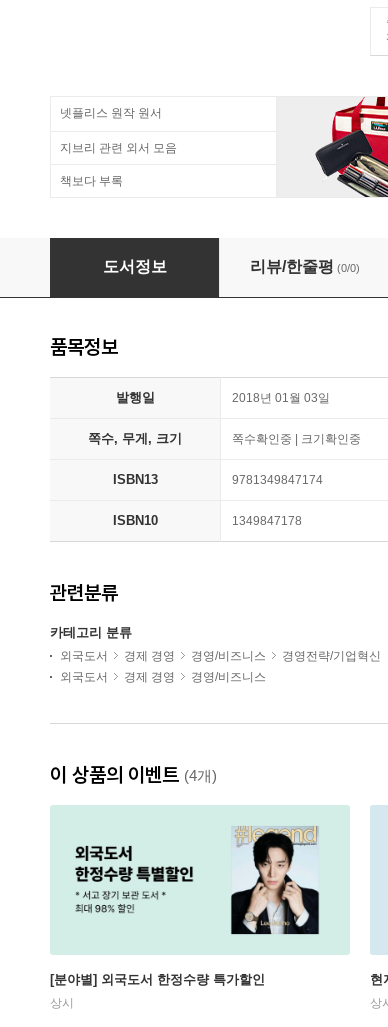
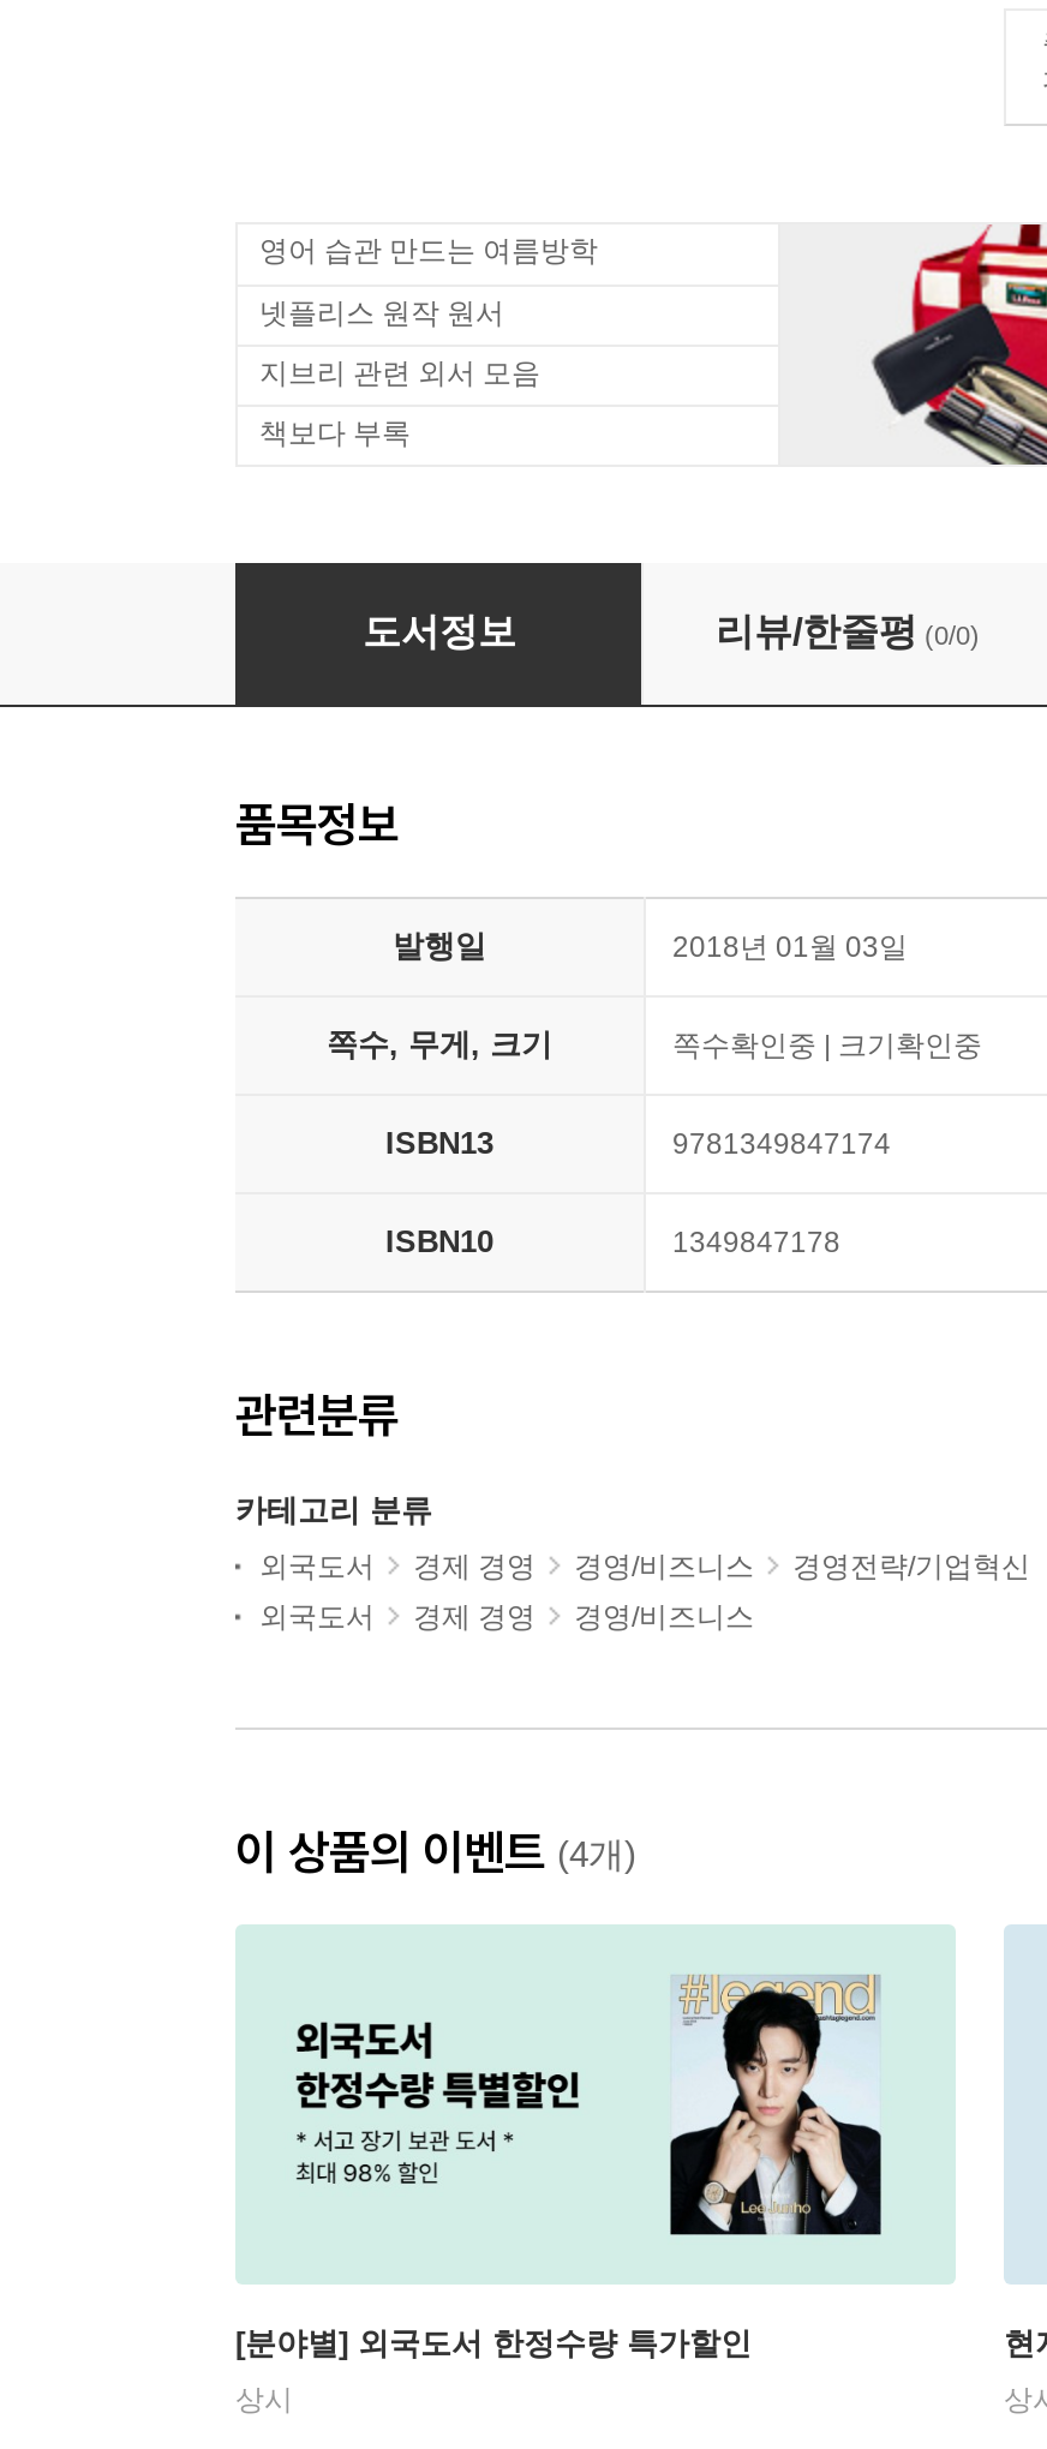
+ 영어 습관 만드는 여름방학

moved down: 넷플리스 원작 원서

- [image]
+ [image]
